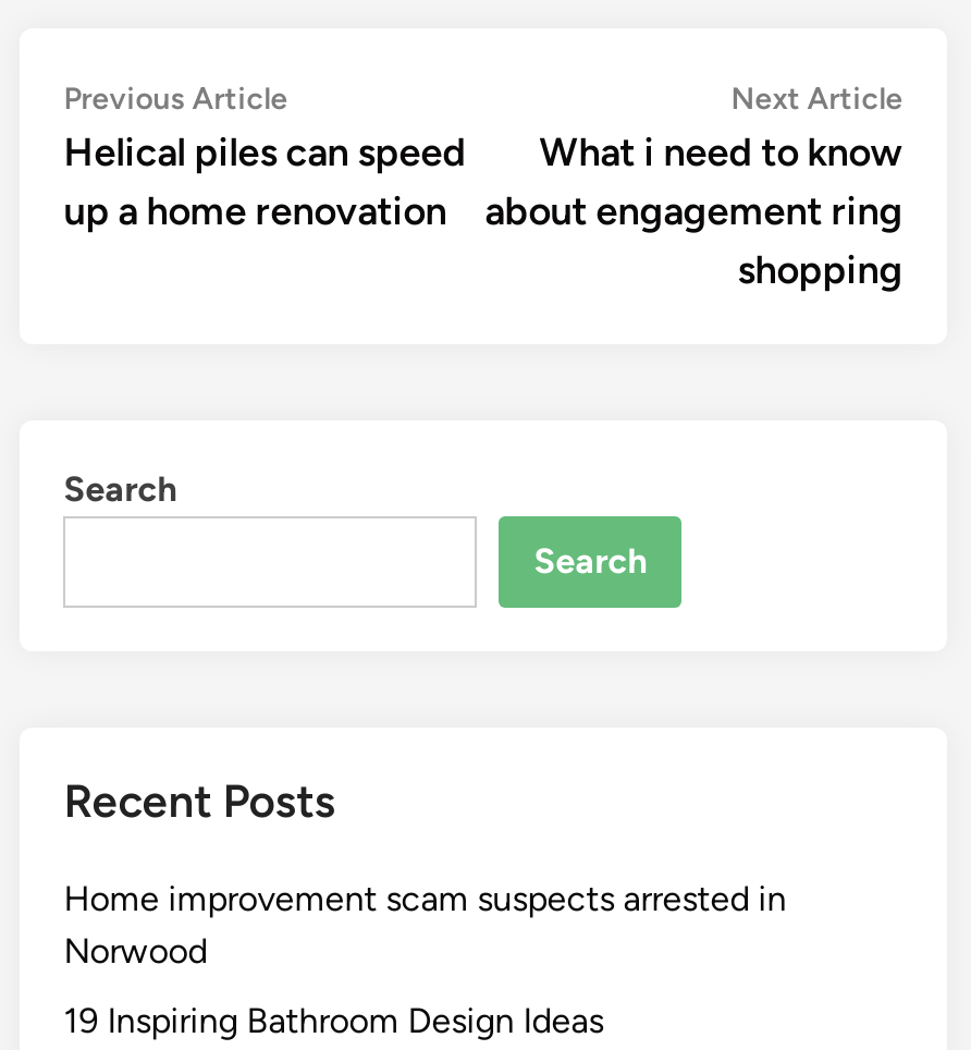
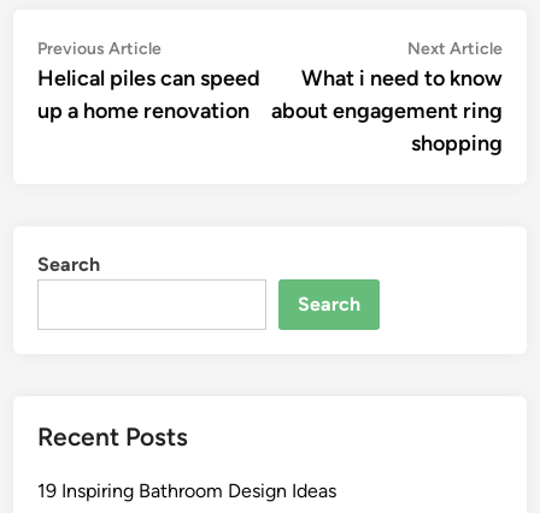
- Home improvement scam suspects arrested in
- Norwood
